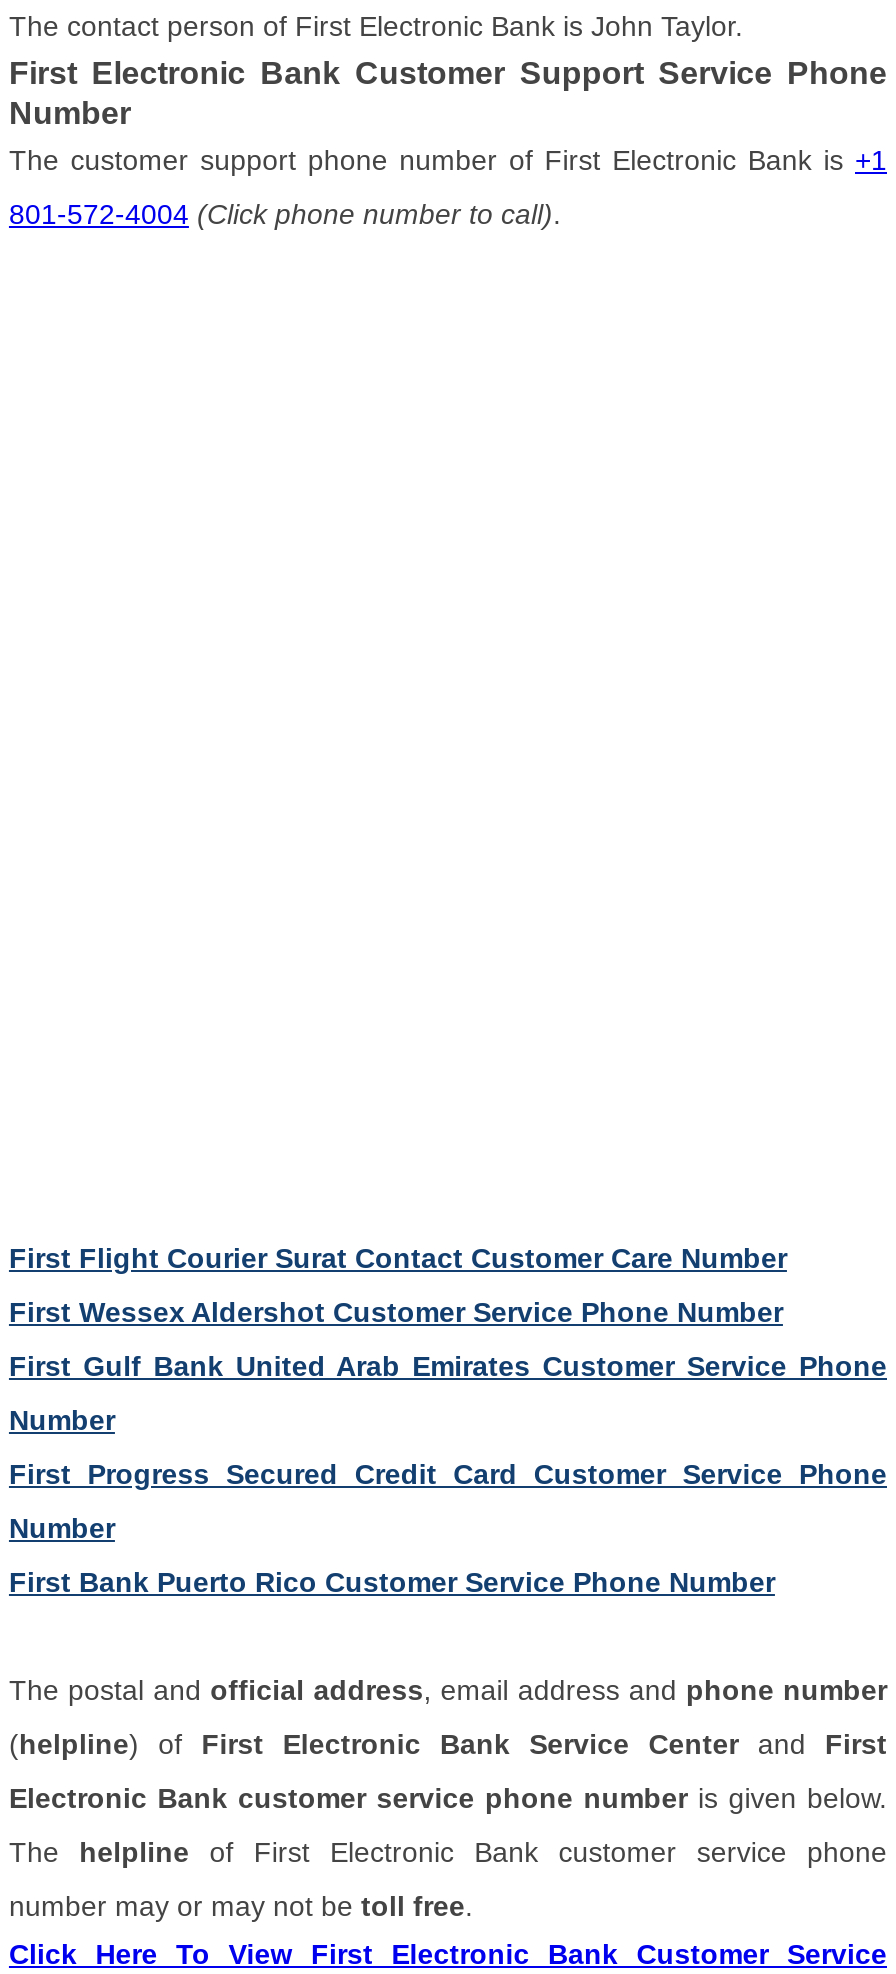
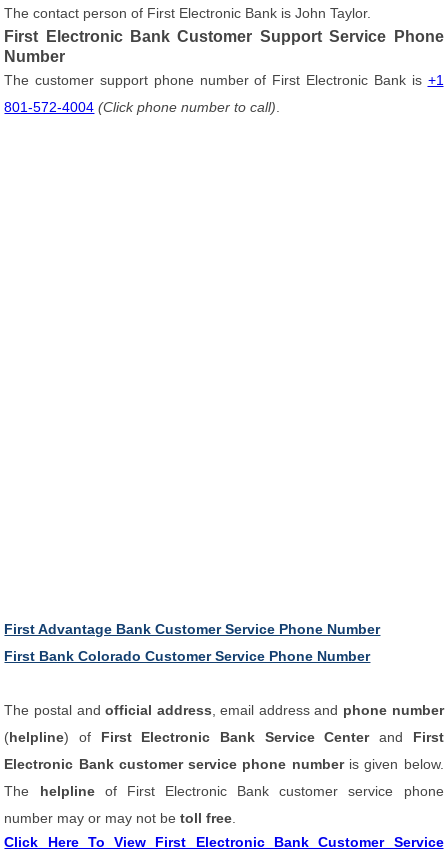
- First Flight Courier Surat Contact Customer Care Number
- First Wessex Aldershot Customer Service Phone Number
- First Gulf Bank United Arab Emirates Customer Service Phone
- Number
- First Progress Secured Credit Card Customer Service Phone
- Number
- First Bank Puerto Rico Customer Service Phone Number
+ First Advantage Bank Customer Service Phone Number
+ First Bank Colorado Customer Service Phone Number
